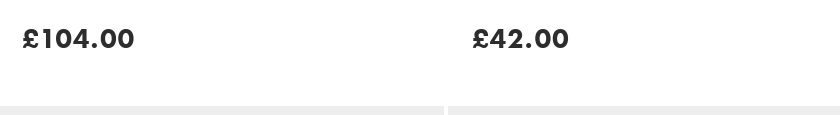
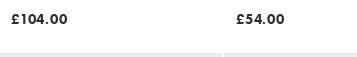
- £42.00
+ £54.00
